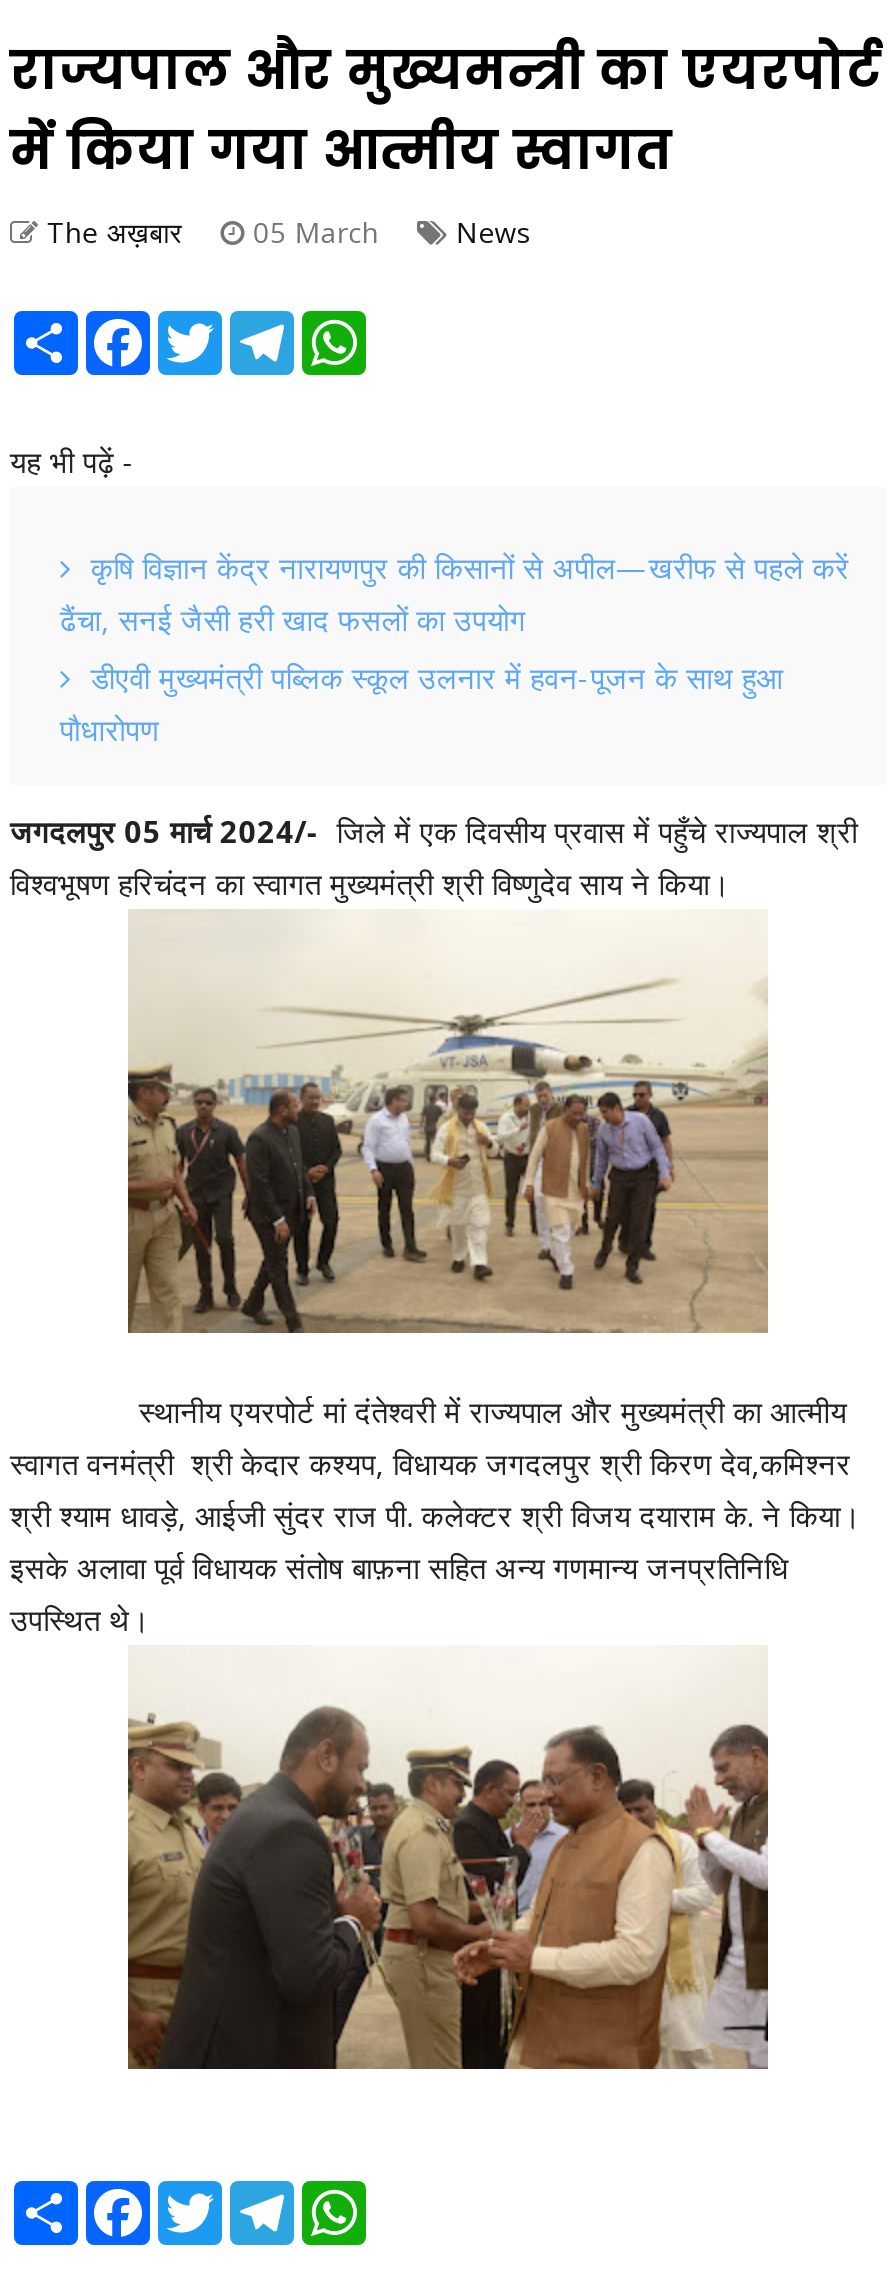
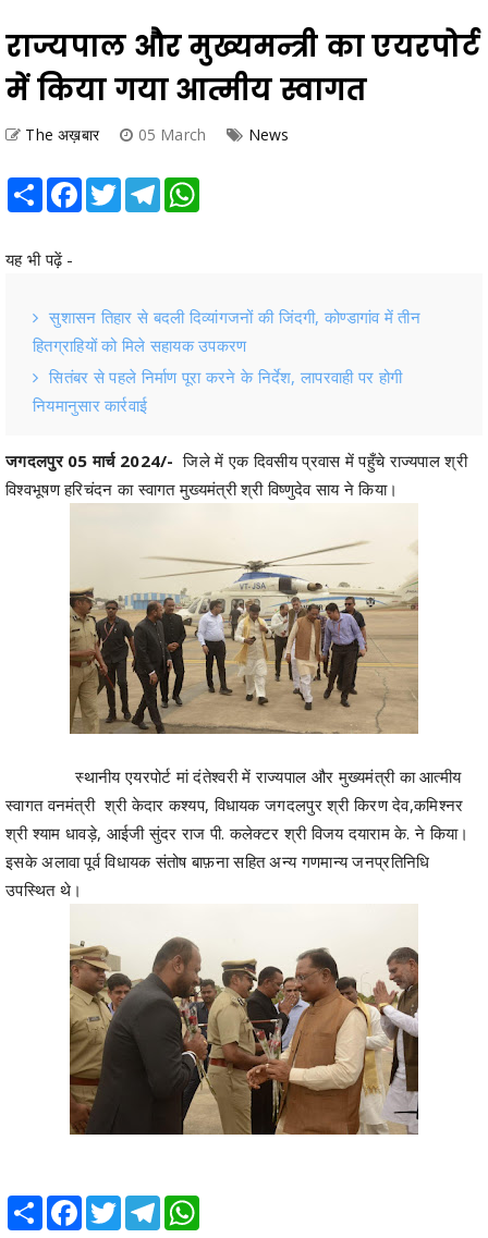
- कृषि विज्ञान केंद्र नारायणपुर की किसानों से अपील—खरीफ से पहले करें
- ढैंचा, सनई जैसी हरी खाद फसलों का उपयोग
- डीएवी मुख्यमंत्री पब्लिक स्कूल उलनार में हवन-पूजन के साथ हुआ
- पौधारोपण
+ सुशासन तिहार से बदली दिव्यांगजनों की जिंदगी, कोण्डागांव में तीन
+ हितग्राहियों को मिले सहायक उपकरण
+ सितंबर से पहले निर्माण पूरा करने के निर्देश, लापरवाही पर होगी
+ नियमानुसार कार्रवाई
